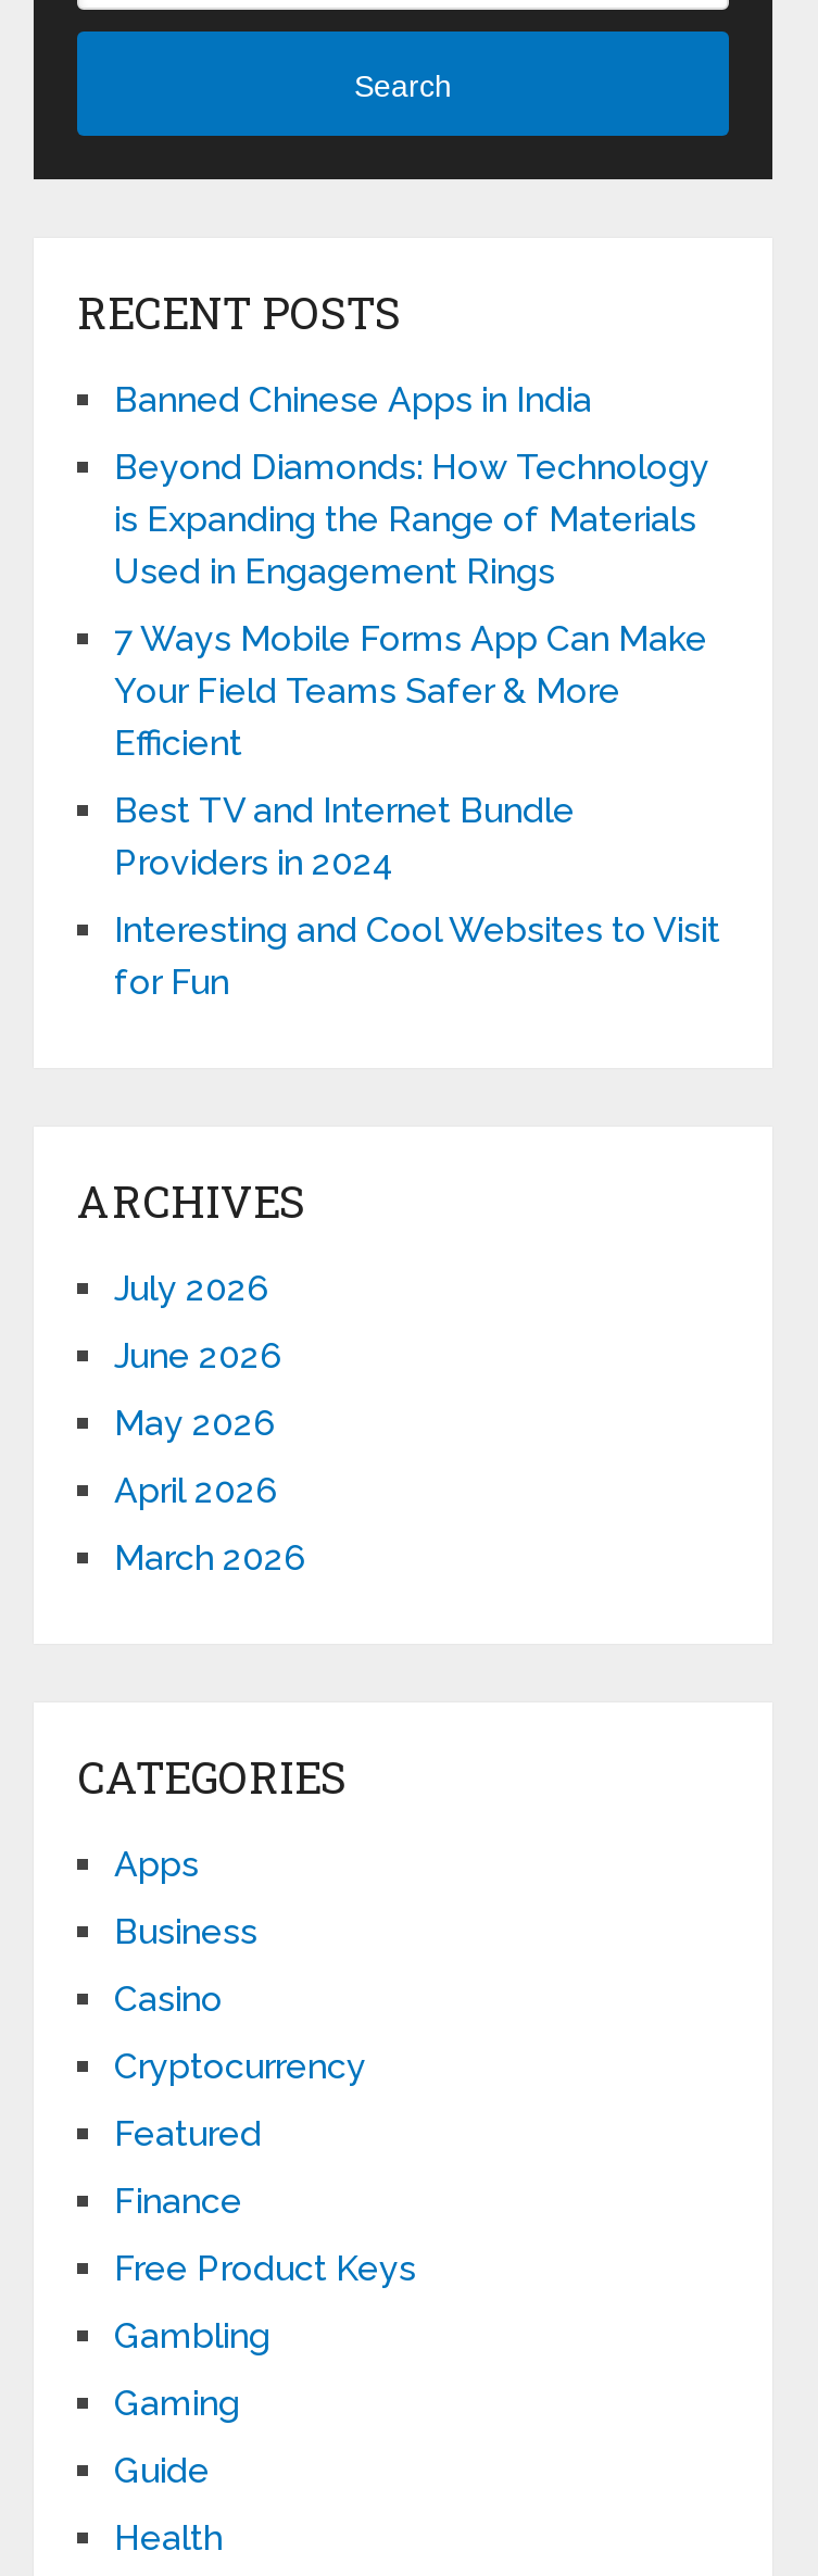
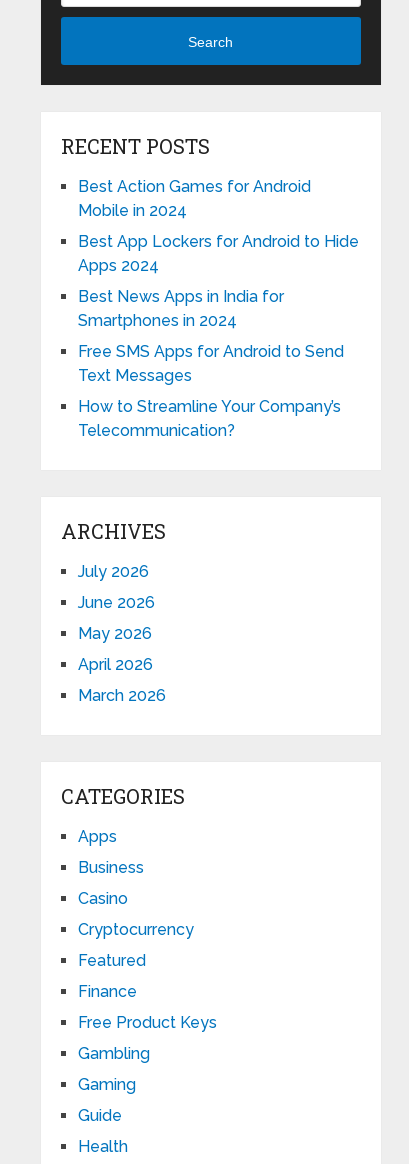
- Banned Chinese Apps in India
+ Best Action Games for Android
+ Mobile in 2024

- Beyond Diamonds: How Technology
- is Expanding the Range of Materials
- Used in Engagement Rings
+ Best App Lockers for Android to Hide
+ Apps 2024

- 7 Ways Mobile Forms App Can Make
- Your Field Teams Safer & More
- Efficient
+ Best News Apps in India for
+ Smartphones in 2024

- Best TV and Internet Bundle
- Providers in 2024
+ Free SMS Apps for Android to Send
+ Text Messages

- Interesting and Cool Websites to Visit
- for Fun
+ How to Streamline Your Company’s
+ Telecommunication?
